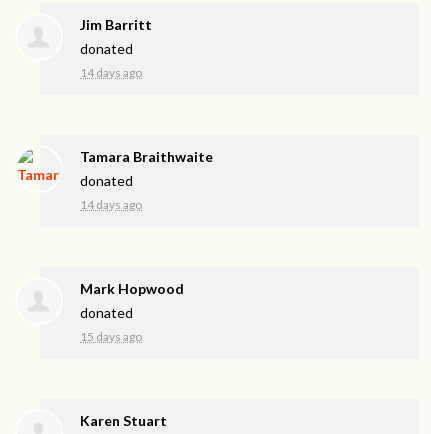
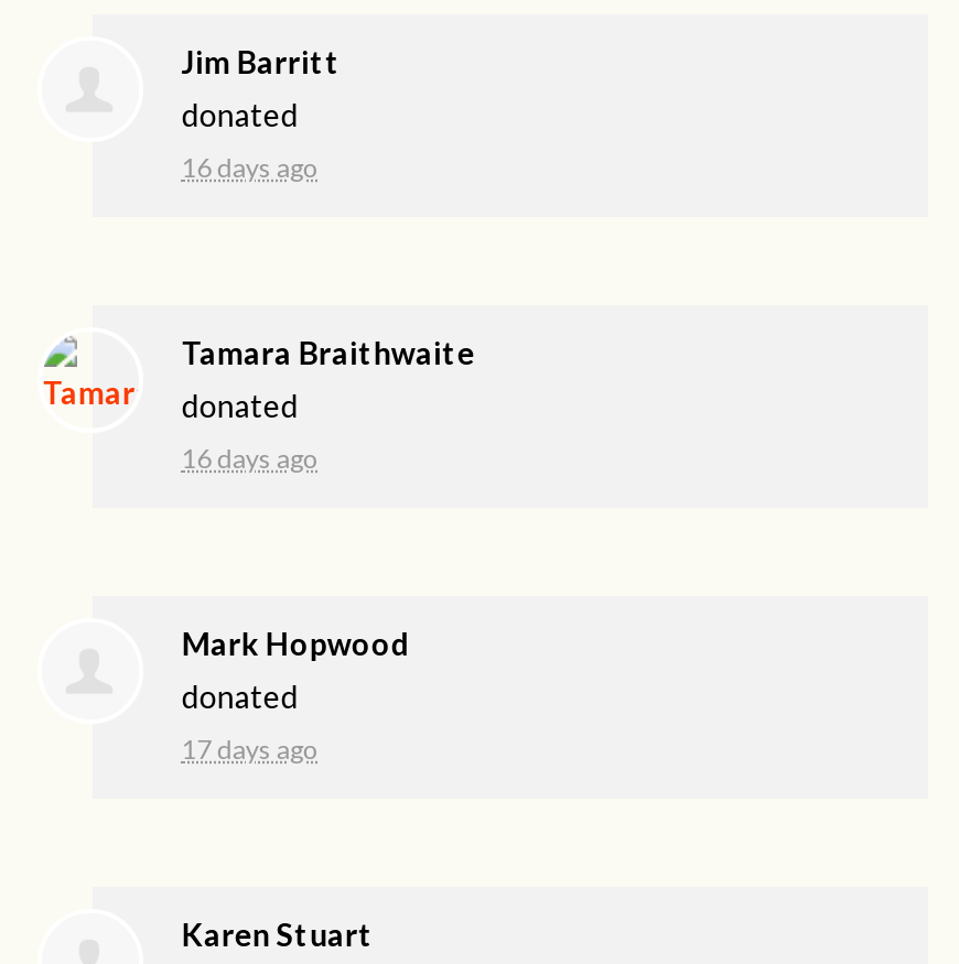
- 14 days ago
+ 16 days ago

- 14 days ago
+ 16 days ago

- 15 days ago
+ 17 days ago
